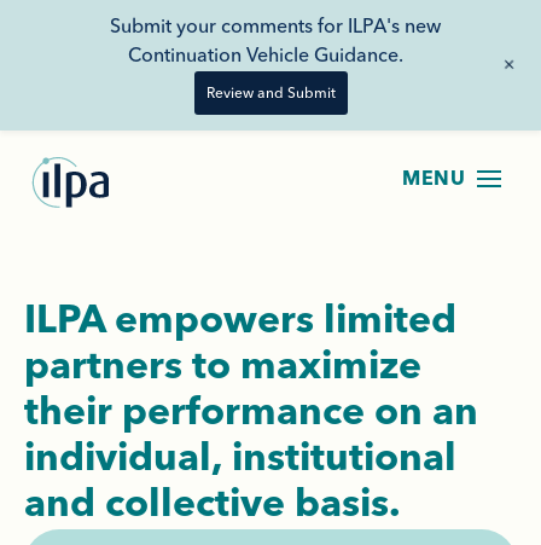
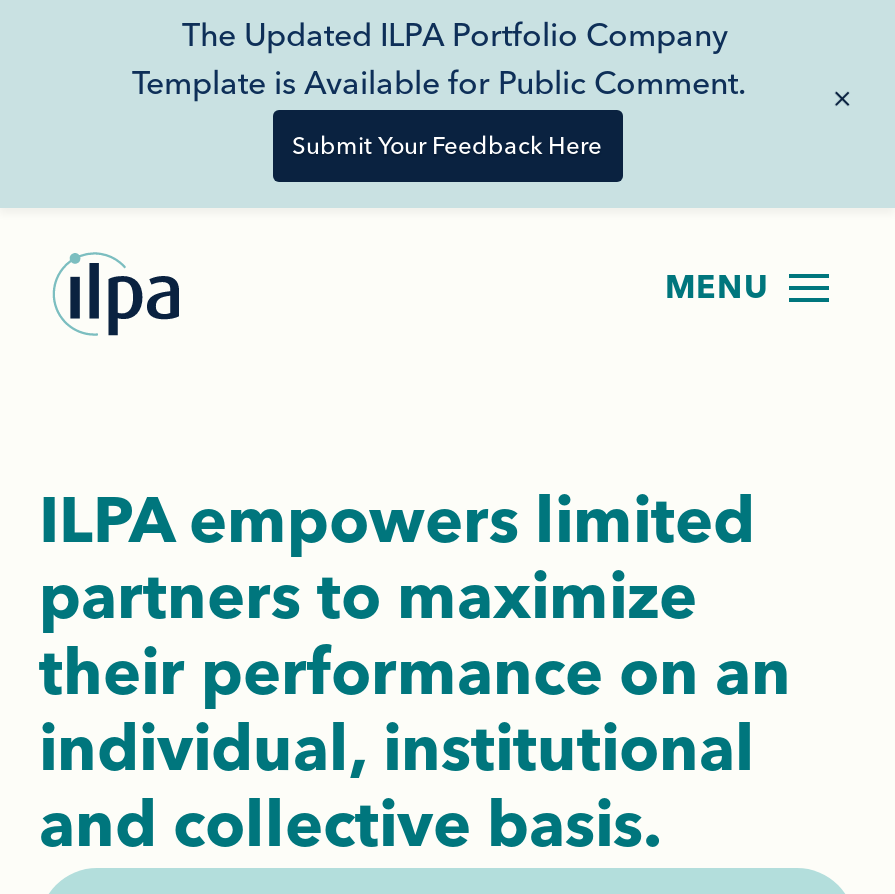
- Submit your comments for ILPA's new
- Continuation Vehicle Guidance.
+ The Updated ILPA Portfolio Company
+ Template is Available for Public Comment.

- Review and Submit
+ Submit Your Feedback Here
